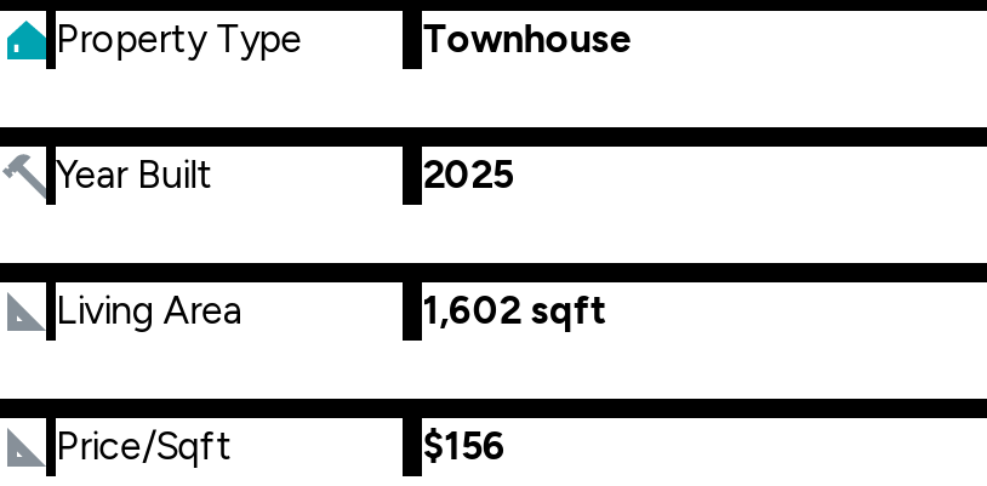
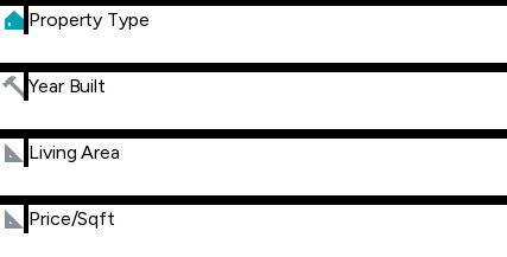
- Townhouse

- 2025

- 1,602 sqft

- $156
